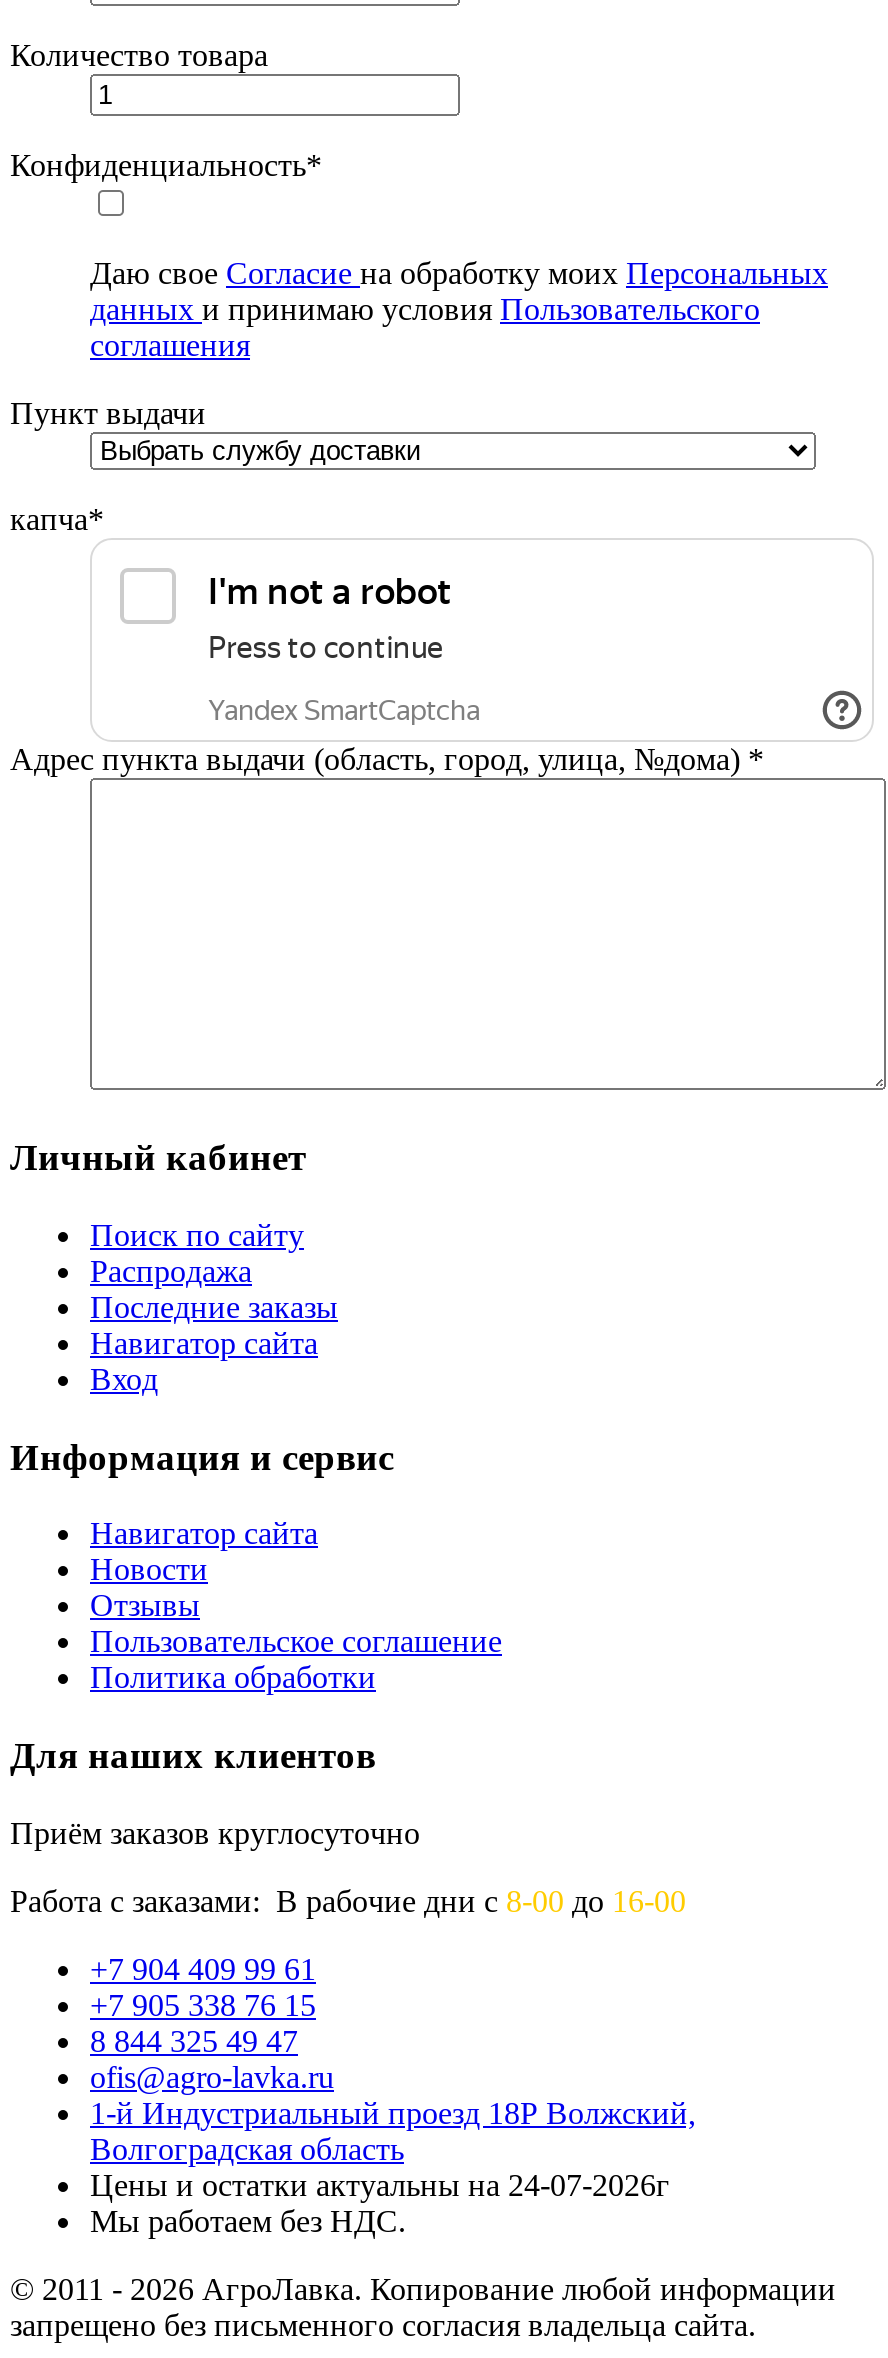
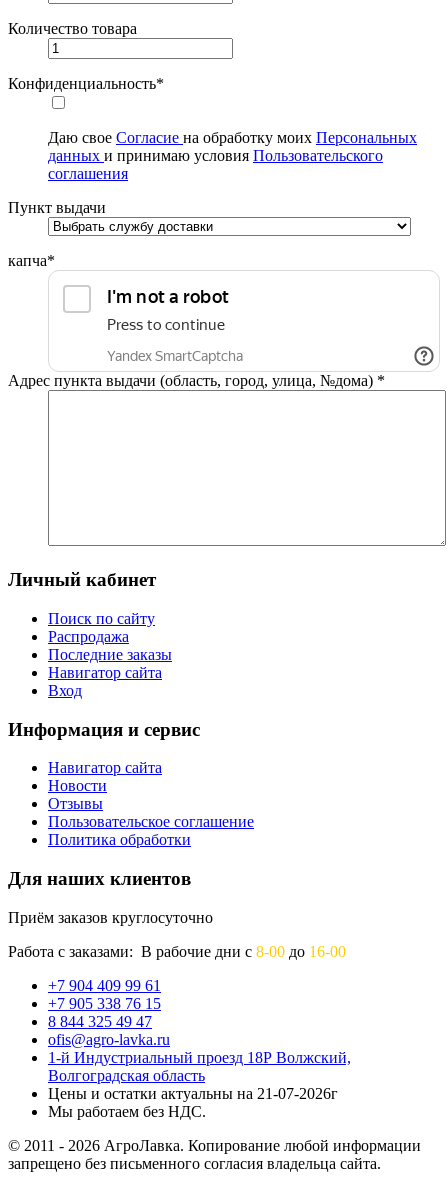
- Цены и остатки актуальны на 24-07-2026г
+ Цены и остатки актуальны на 21-07-2026г
